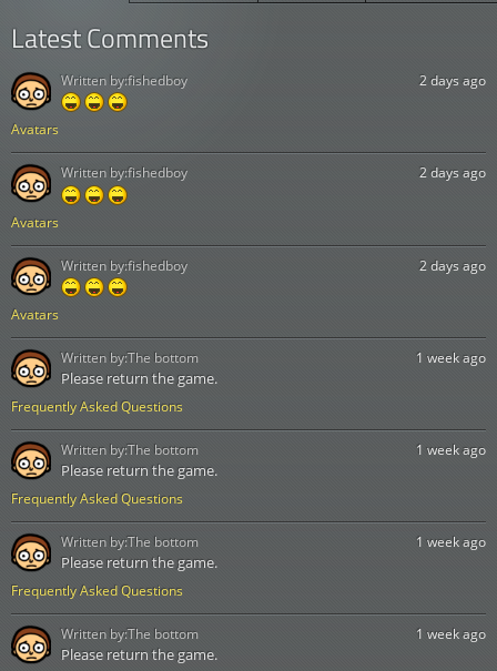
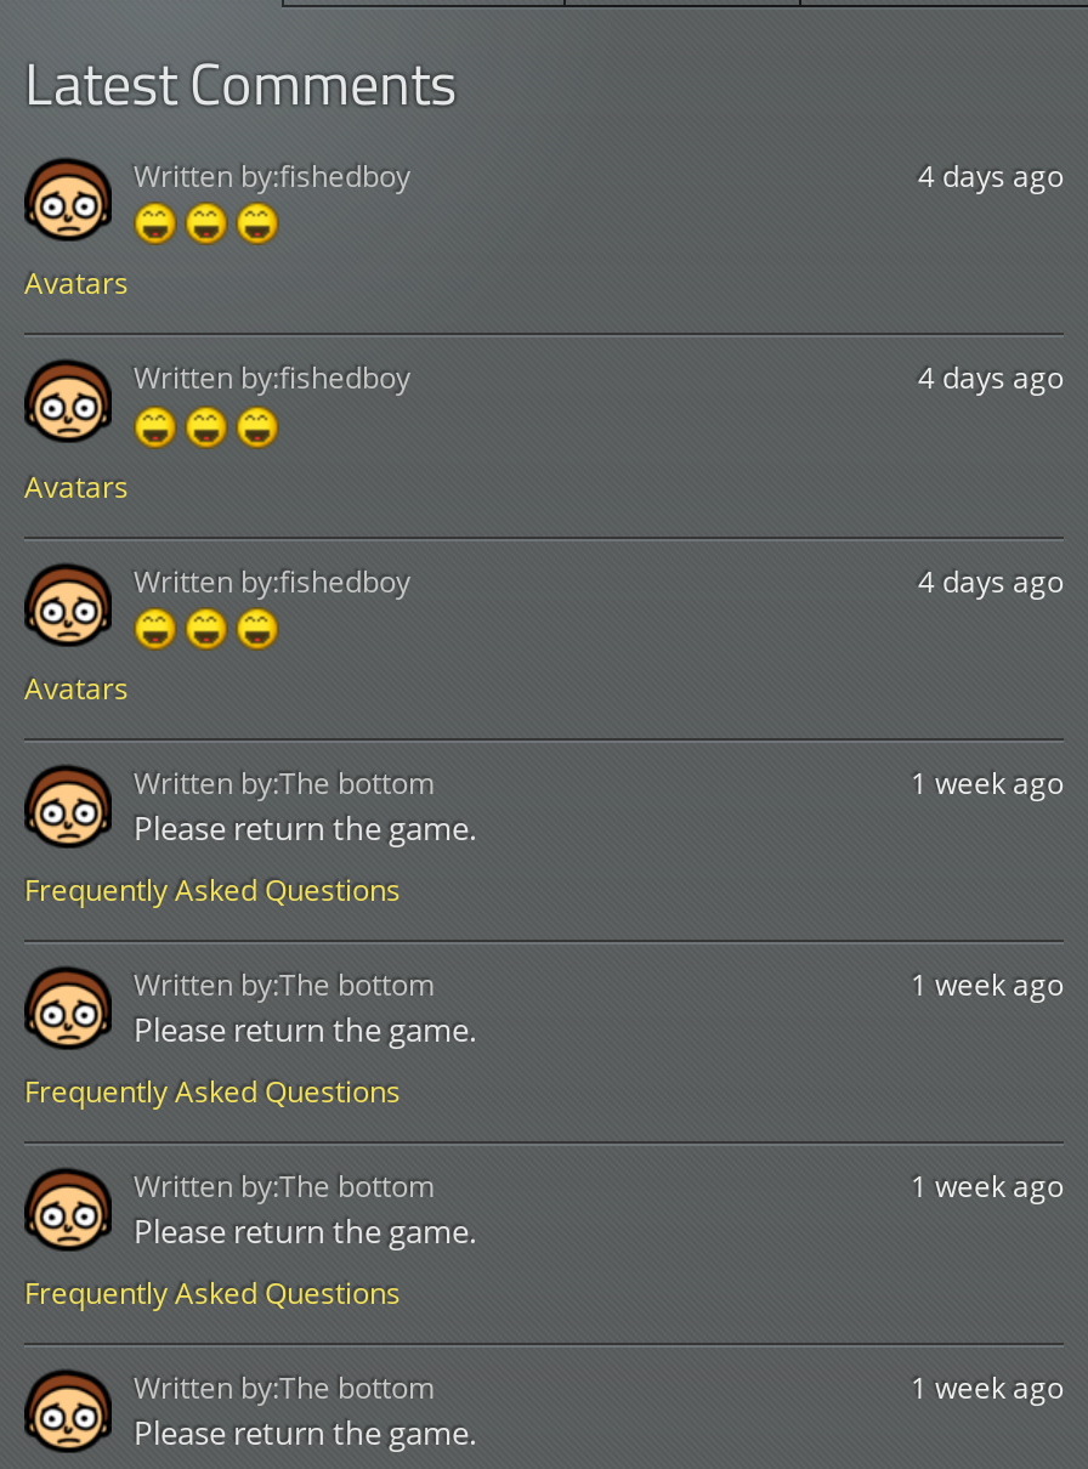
- 2 days ago
+ 4 days ago

- 2 days ago
+ 4 days ago

- 2 days ago
+ 4 days ago
